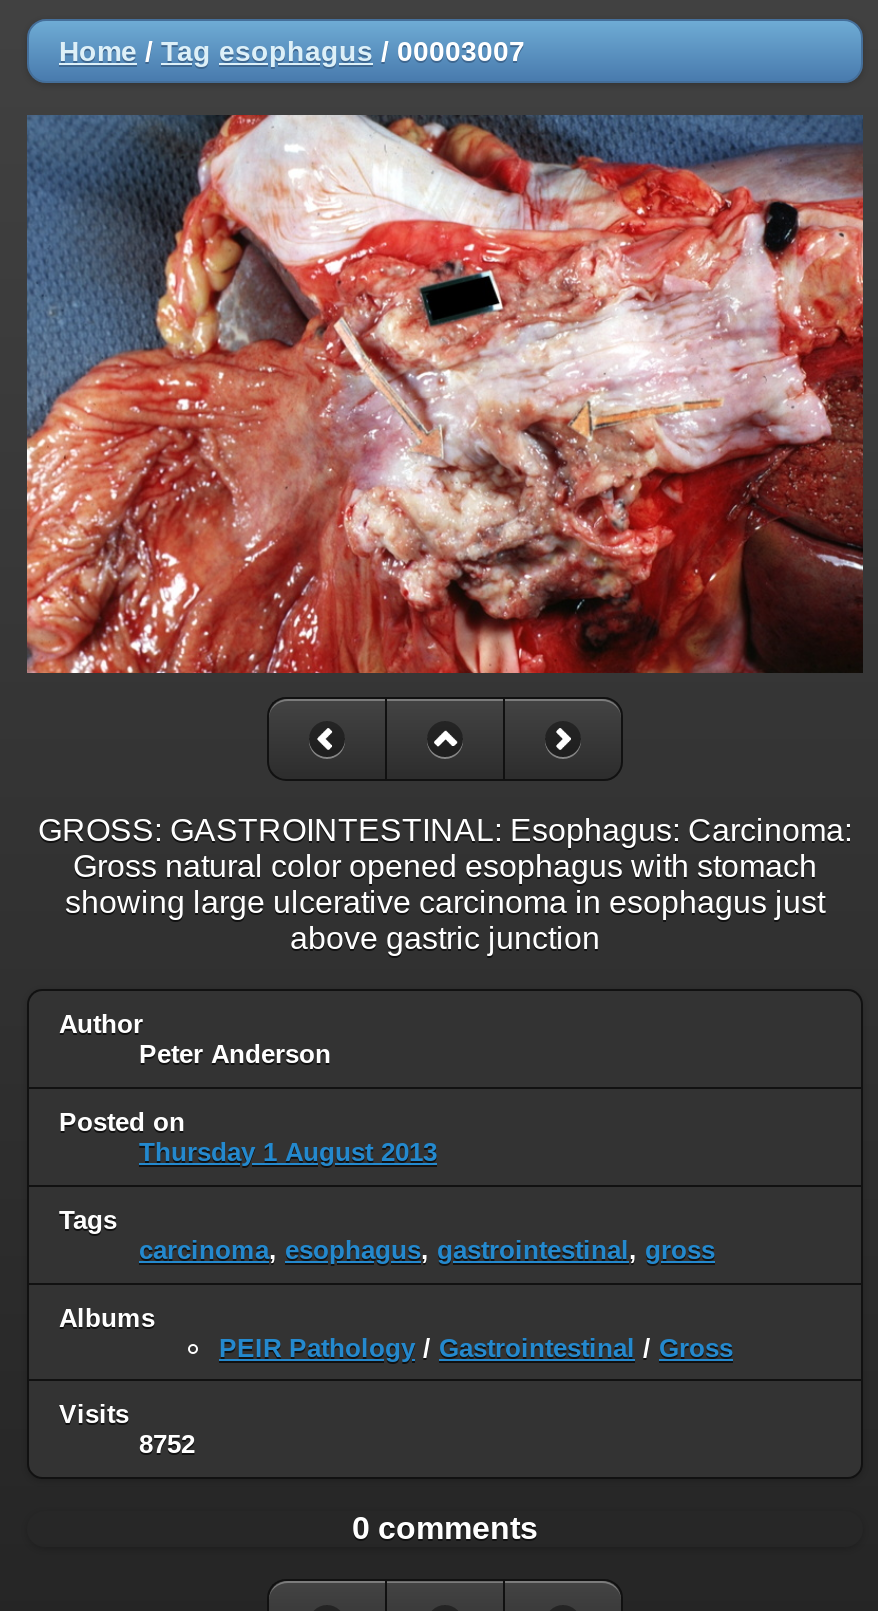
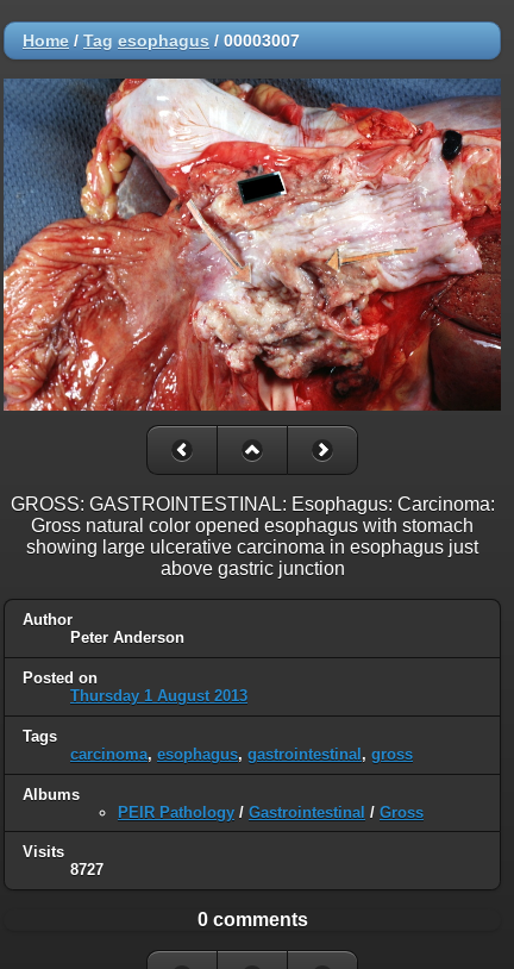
- 8752
+ 8727
